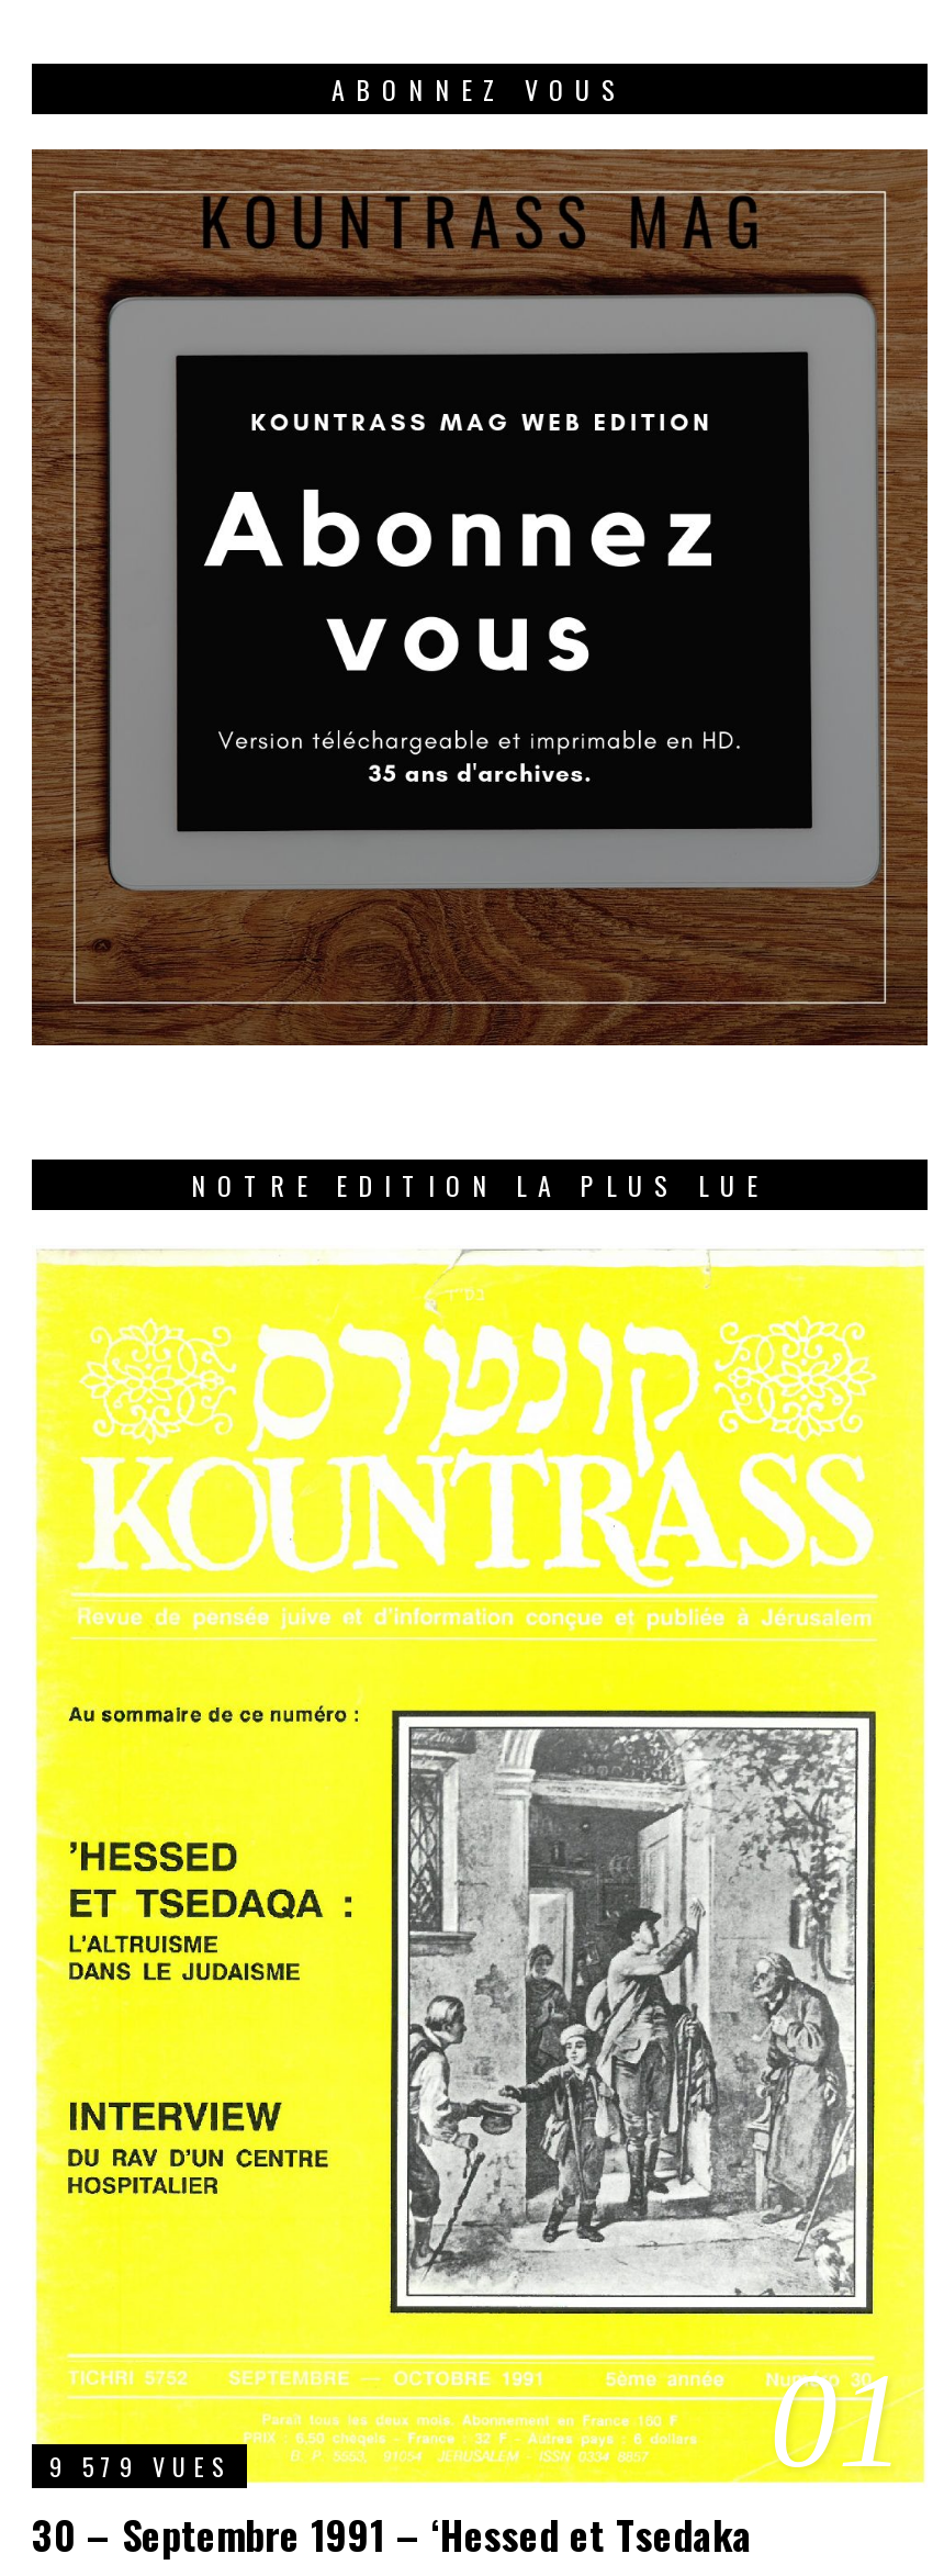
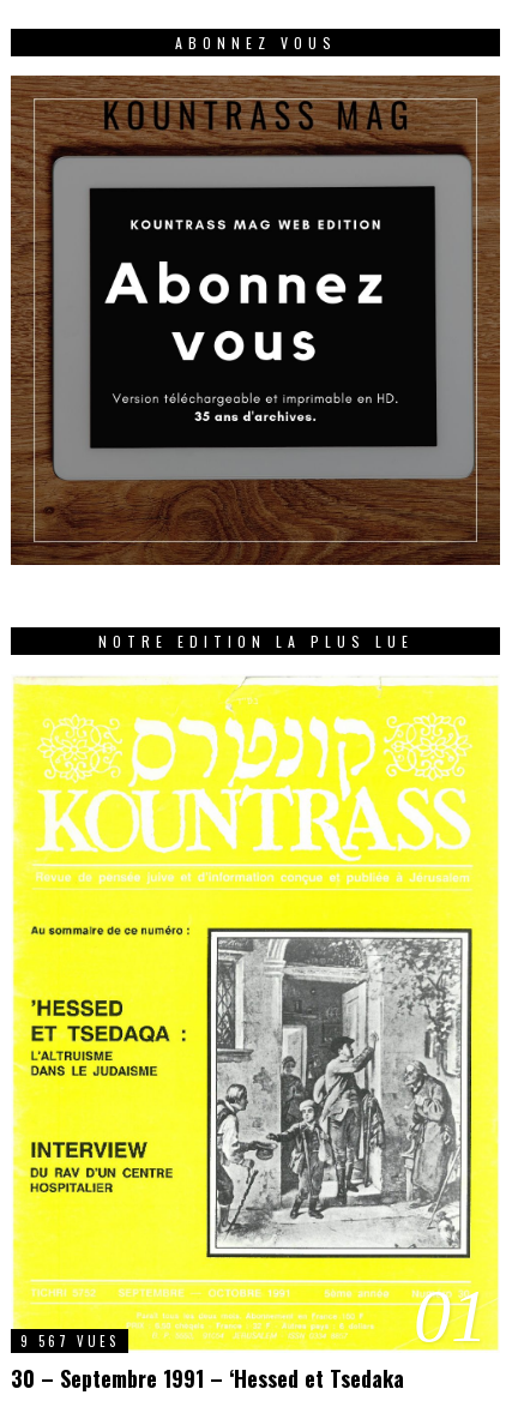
- 9 579 VUES
+ 9 567 VUES
